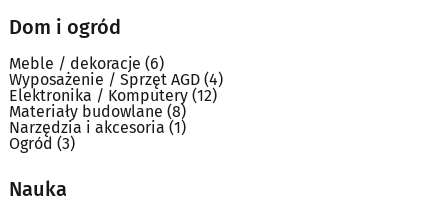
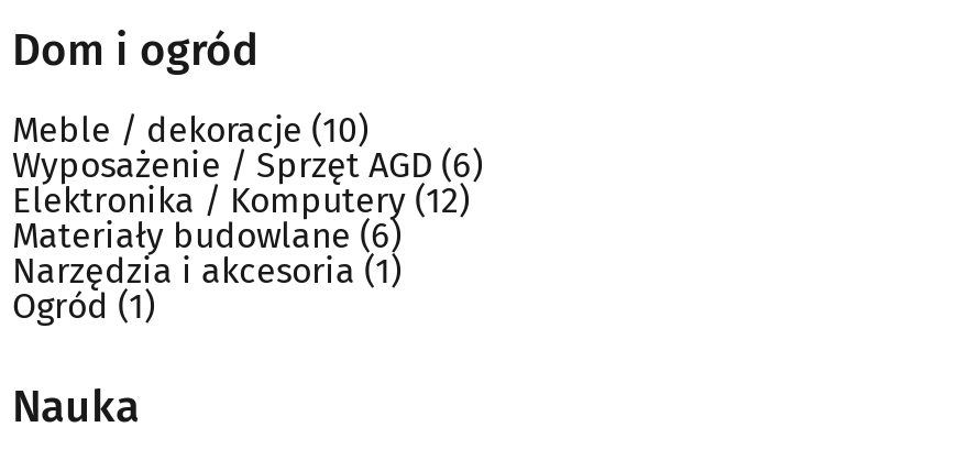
- Meble / dekoracje (6)
+ Meble / dekoracje (10)

- Wyposażenie / Sprzęt AGD (4)
+ Wyposażenie / Sprzęt AGD (6)

- Materiały budowlane (8)
+ Materiały budowlane (6)

- Ogród (3)
+ Ogród (1)
